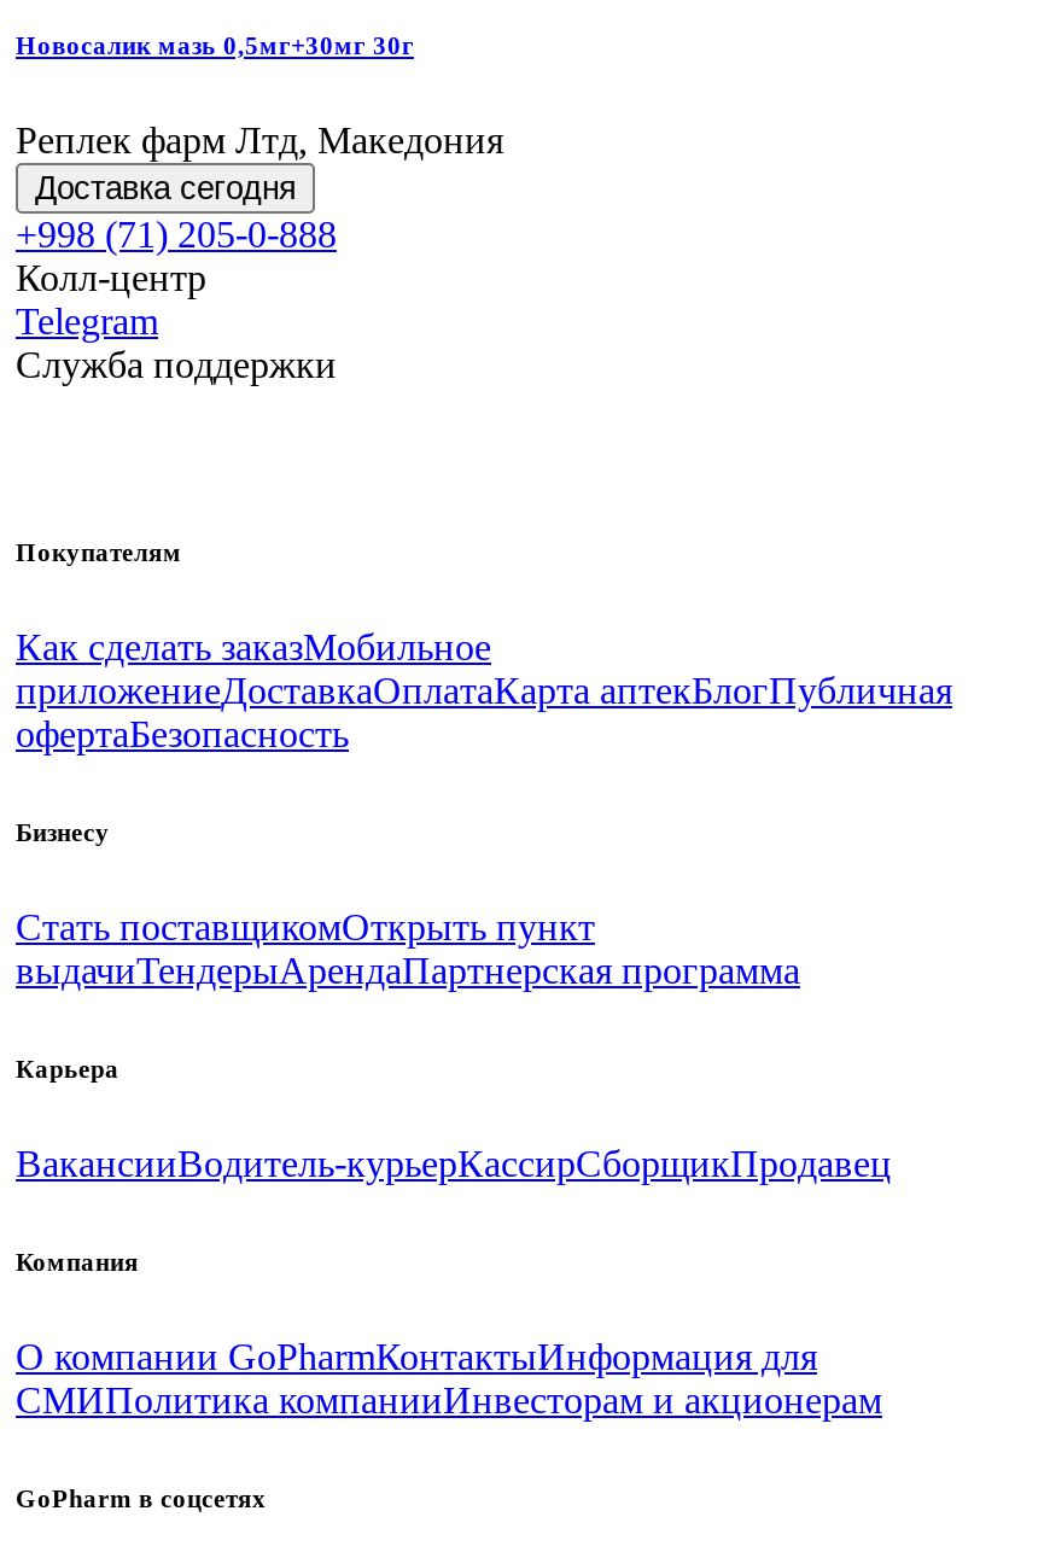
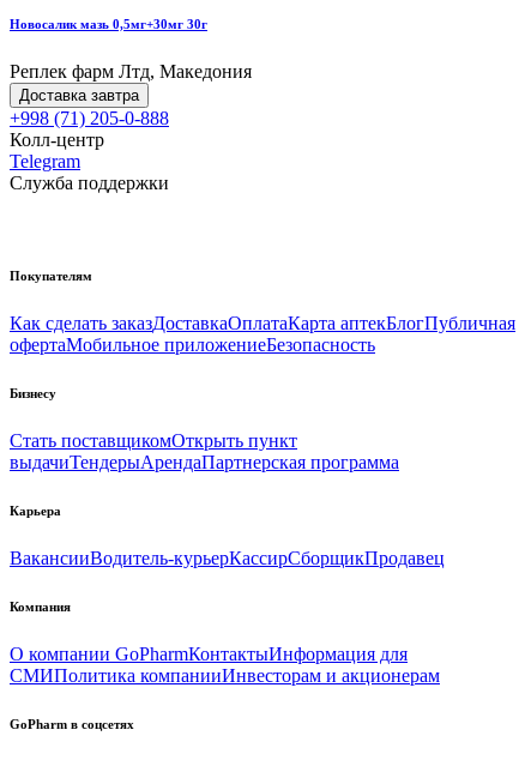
- Доставка сегодня
+ Доставка завтра

- Как сделать заказМобильное
- приложениеДоставкаОплатаКарта аптекБлогПубличная
- офертаБезопасность
+ Как сделать заказДоставкаОплатаКарта аптекБлогПубличная
+ офертаМобильное приложениеБезопасность
